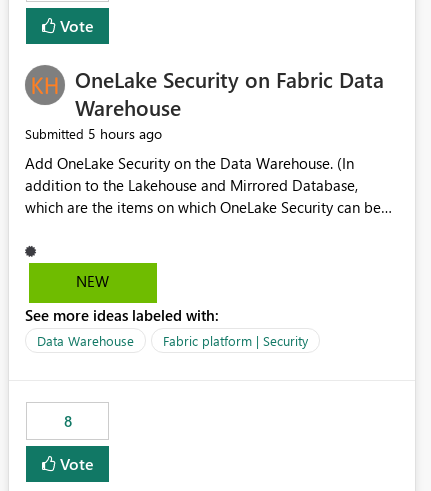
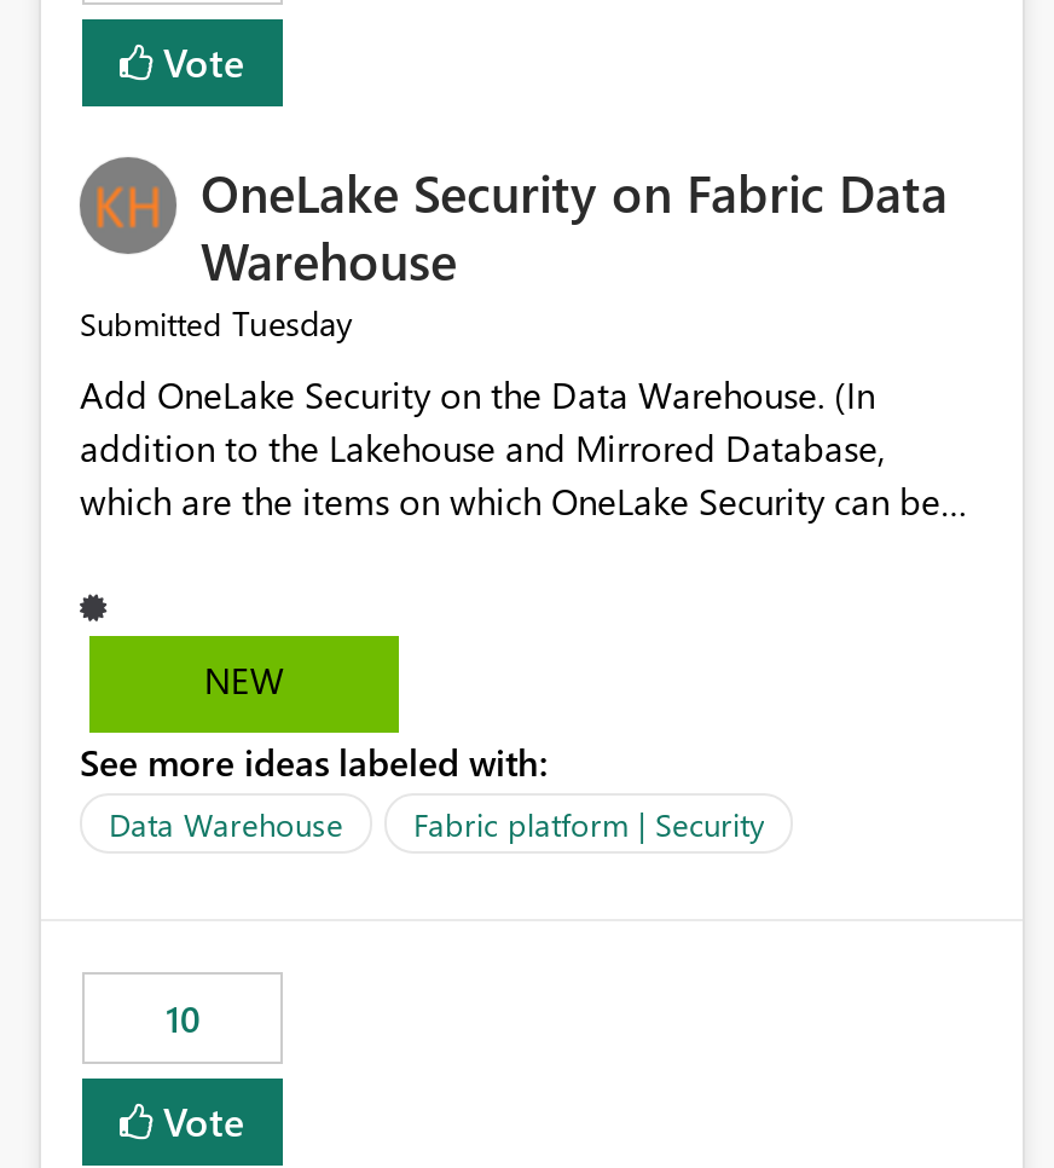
- Submitted 5 hours ago
+ Submitted Tuesday

- 8
+ 10
